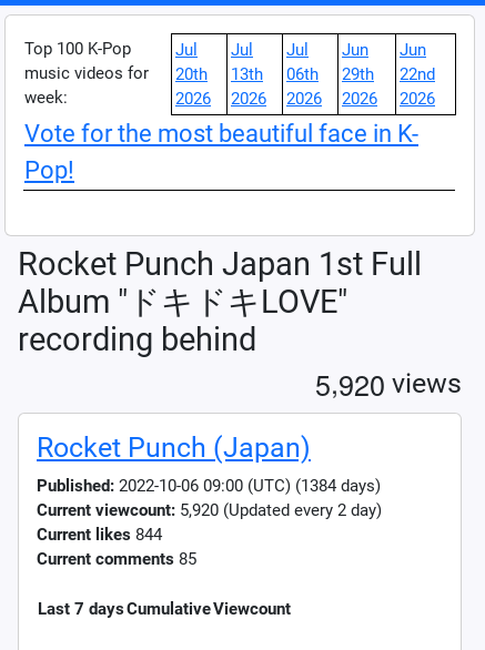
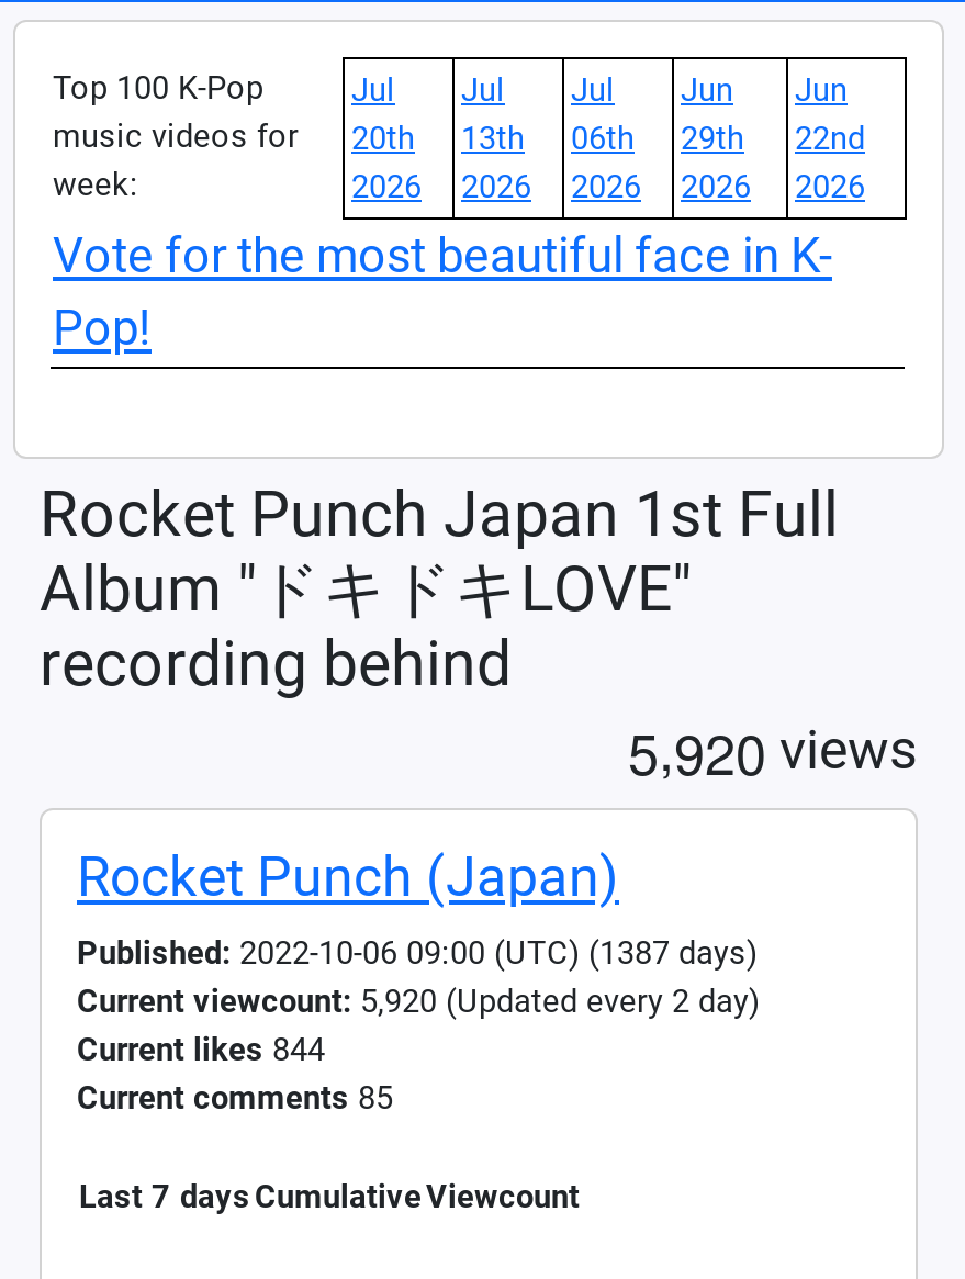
- Published: 2022-10-06 09:00 (UTC) (1384 days)
+ Published: 2022-10-06 09:00 (UTC) (1387 days)
